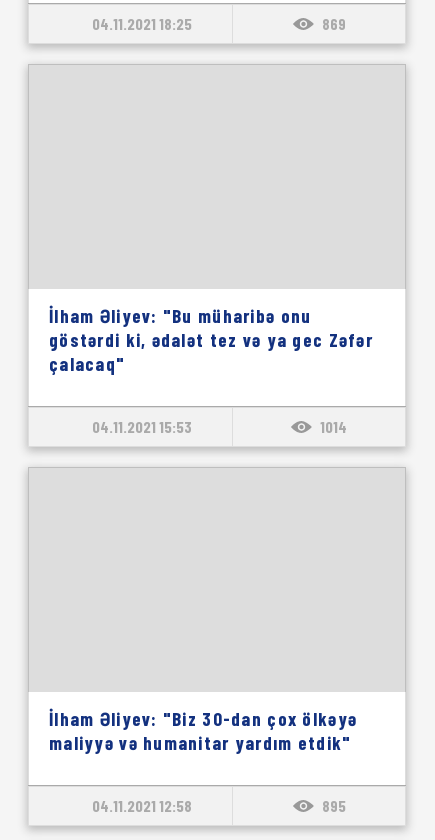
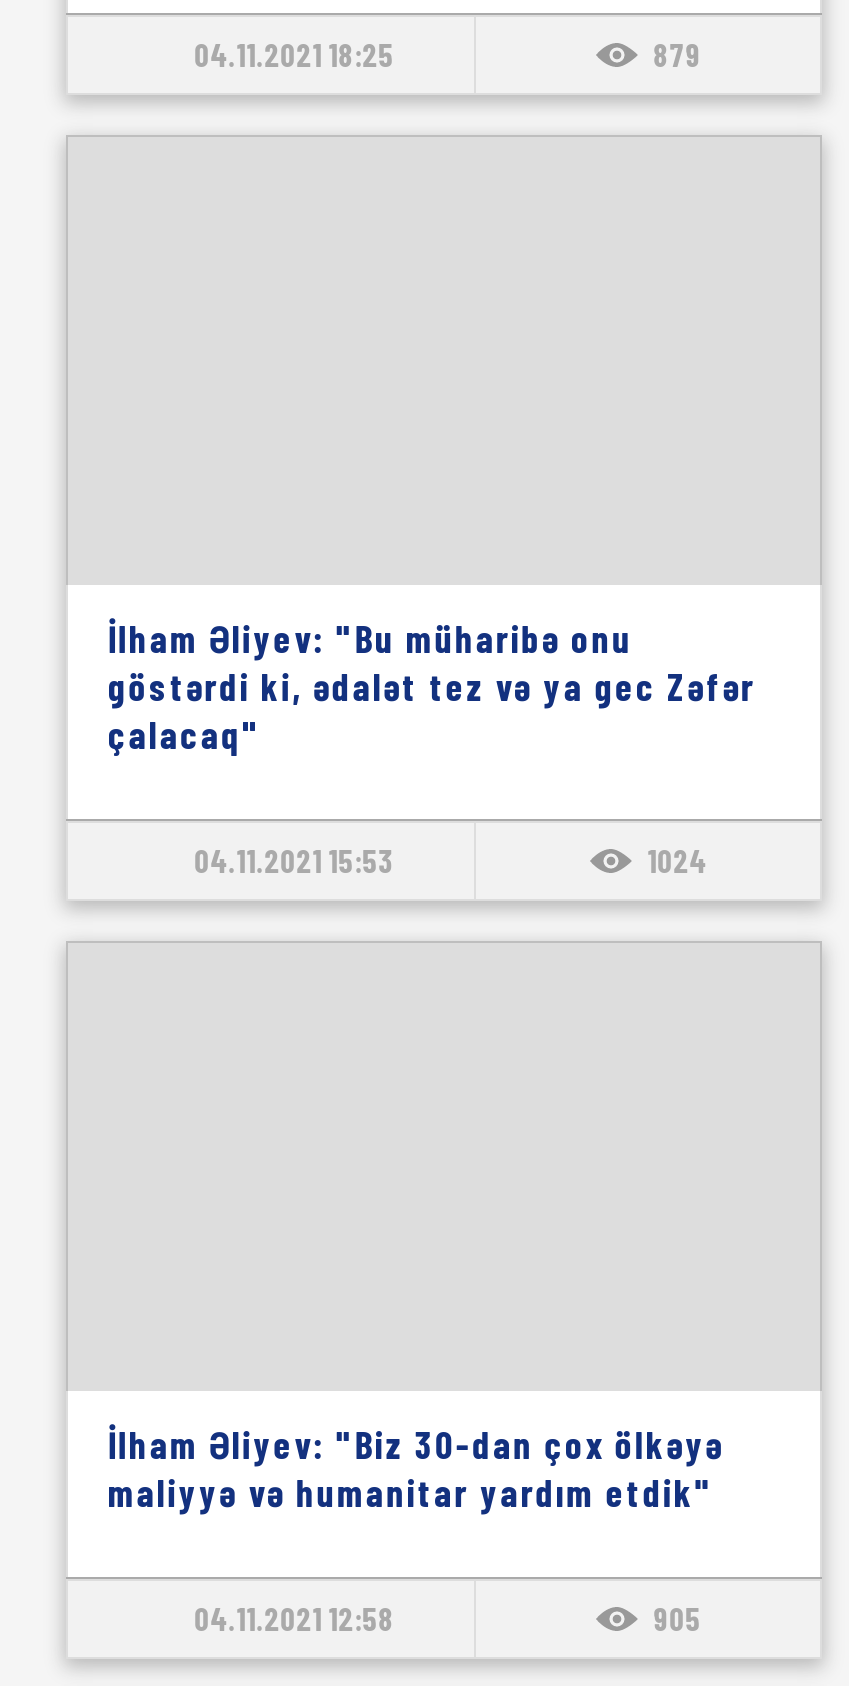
- 869
+ 879

- 1014
+ 1024

- 895
+ 905
